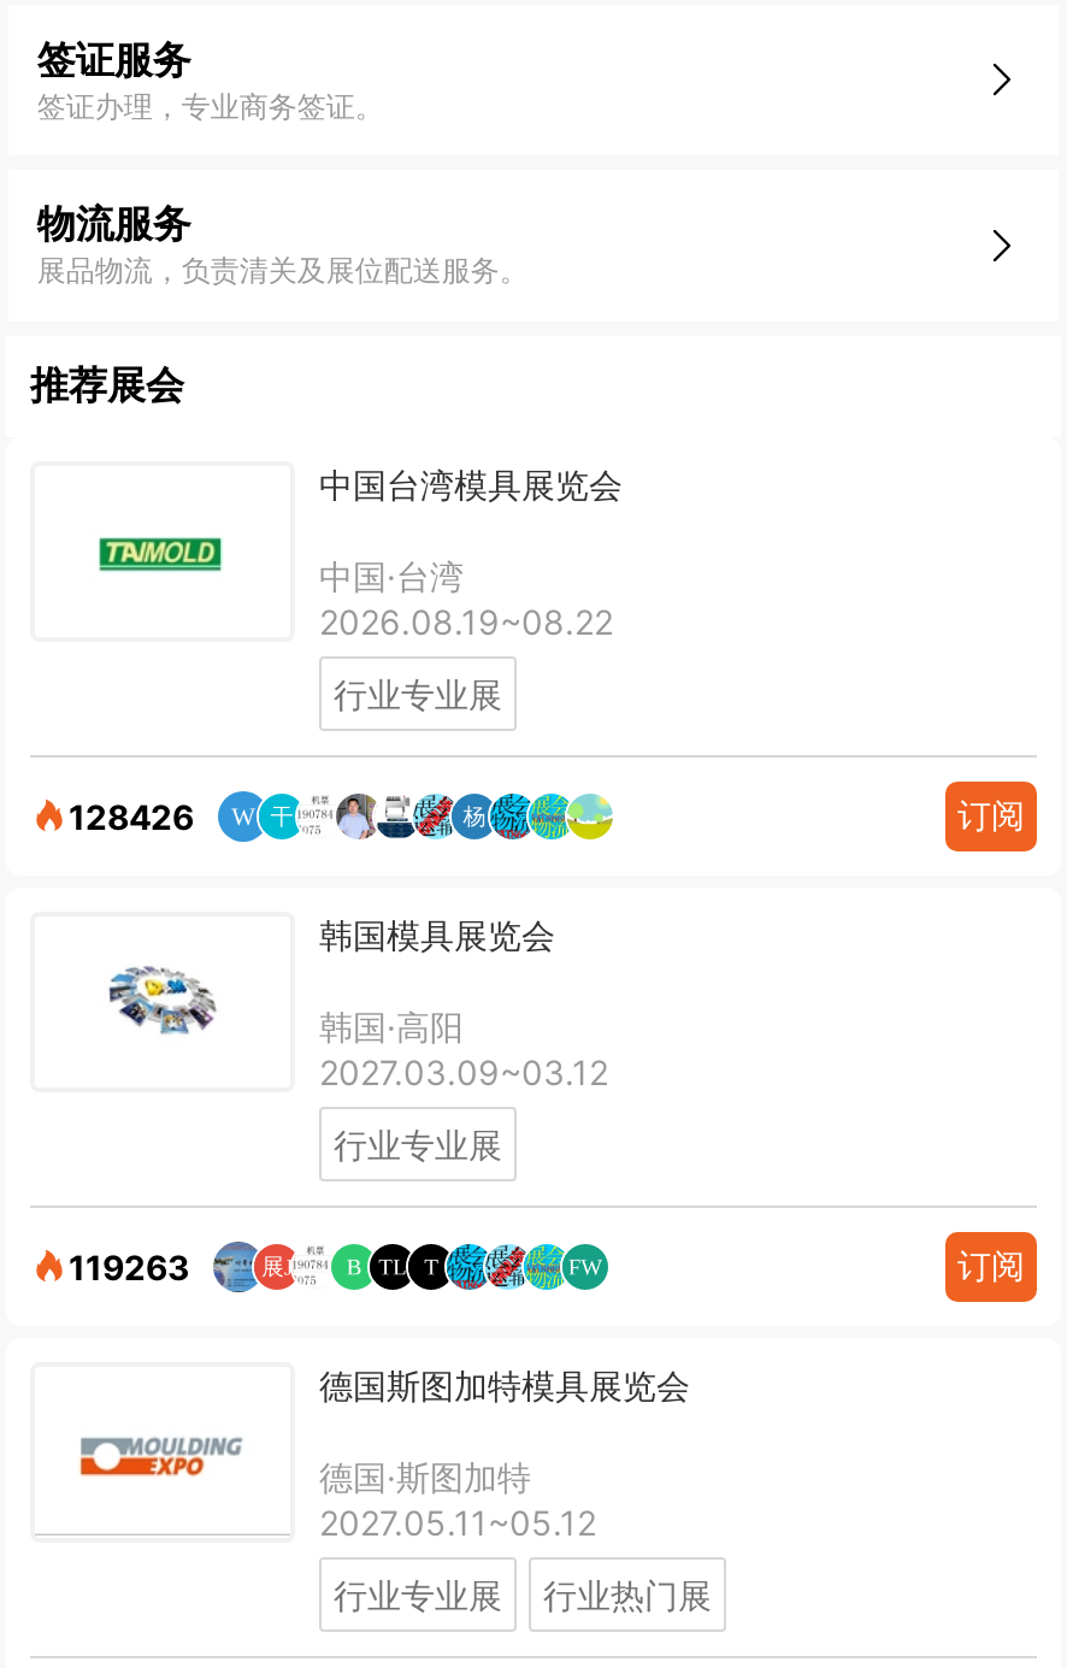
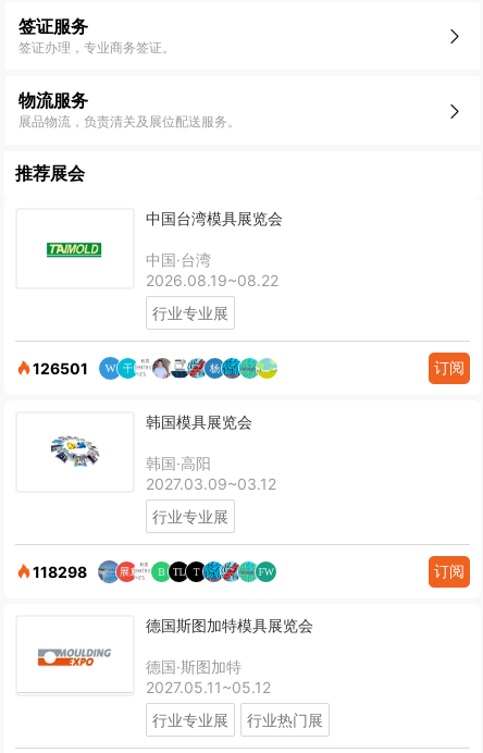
- 128426
+ 126501

- 119263
+ 118298
